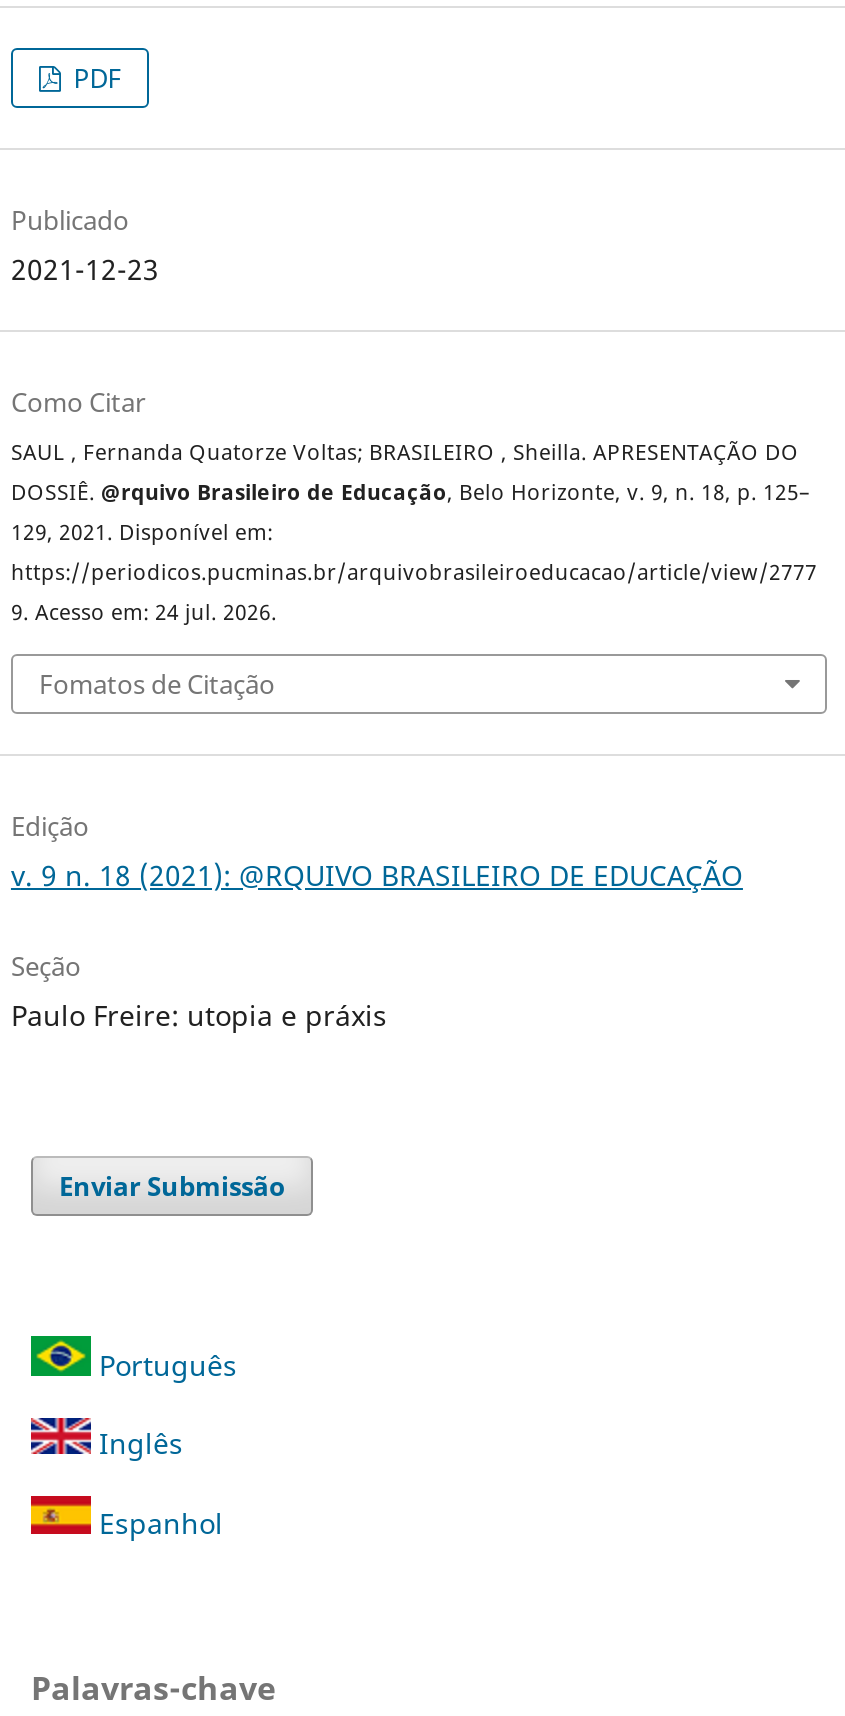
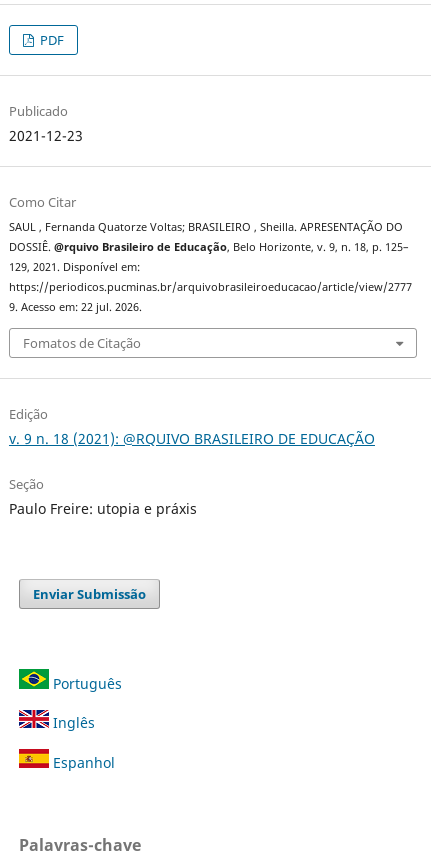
- 9. Acesso em: 24 jul. 2026.
+ 9. Acesso em: 22 jul. 2026.
